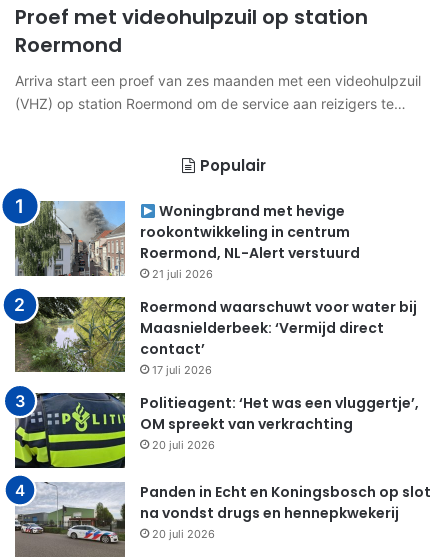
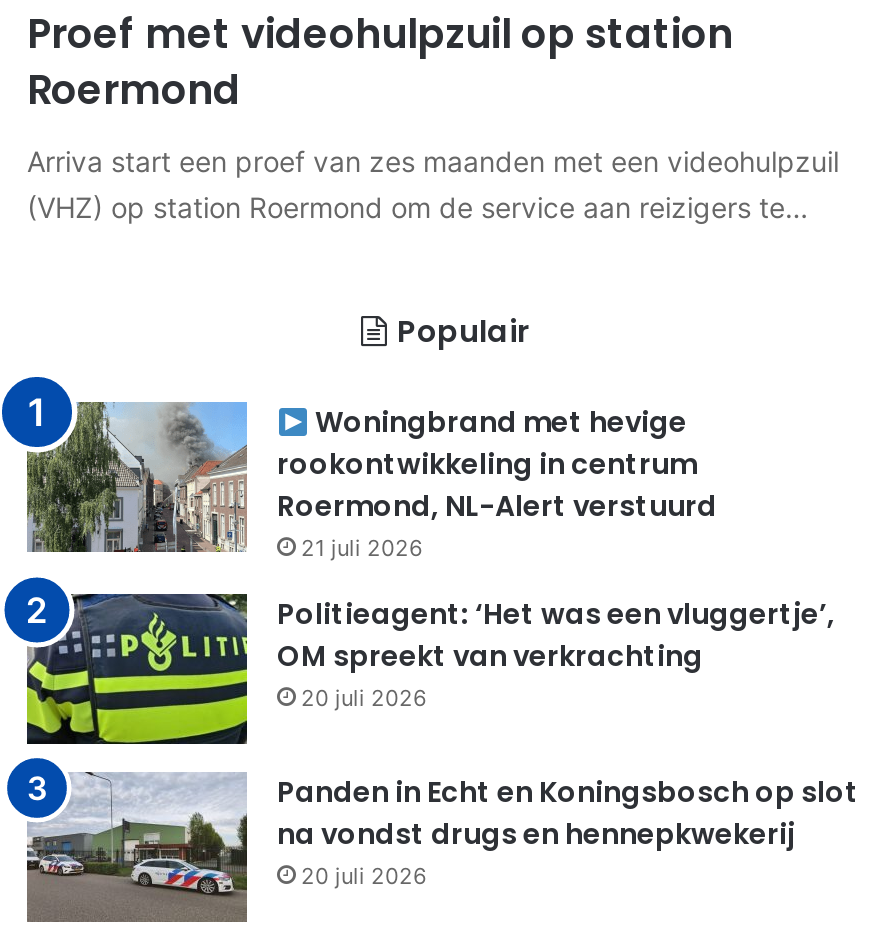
- [image]
- Roermond waarschuwt voor water bij
- Maasnielderbeek: ‘Vermijd direct
- contact’
- 17 juli 2026
